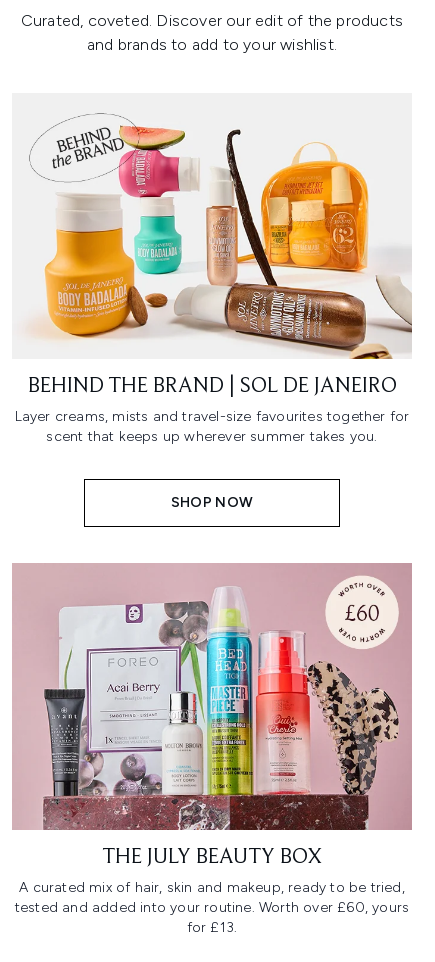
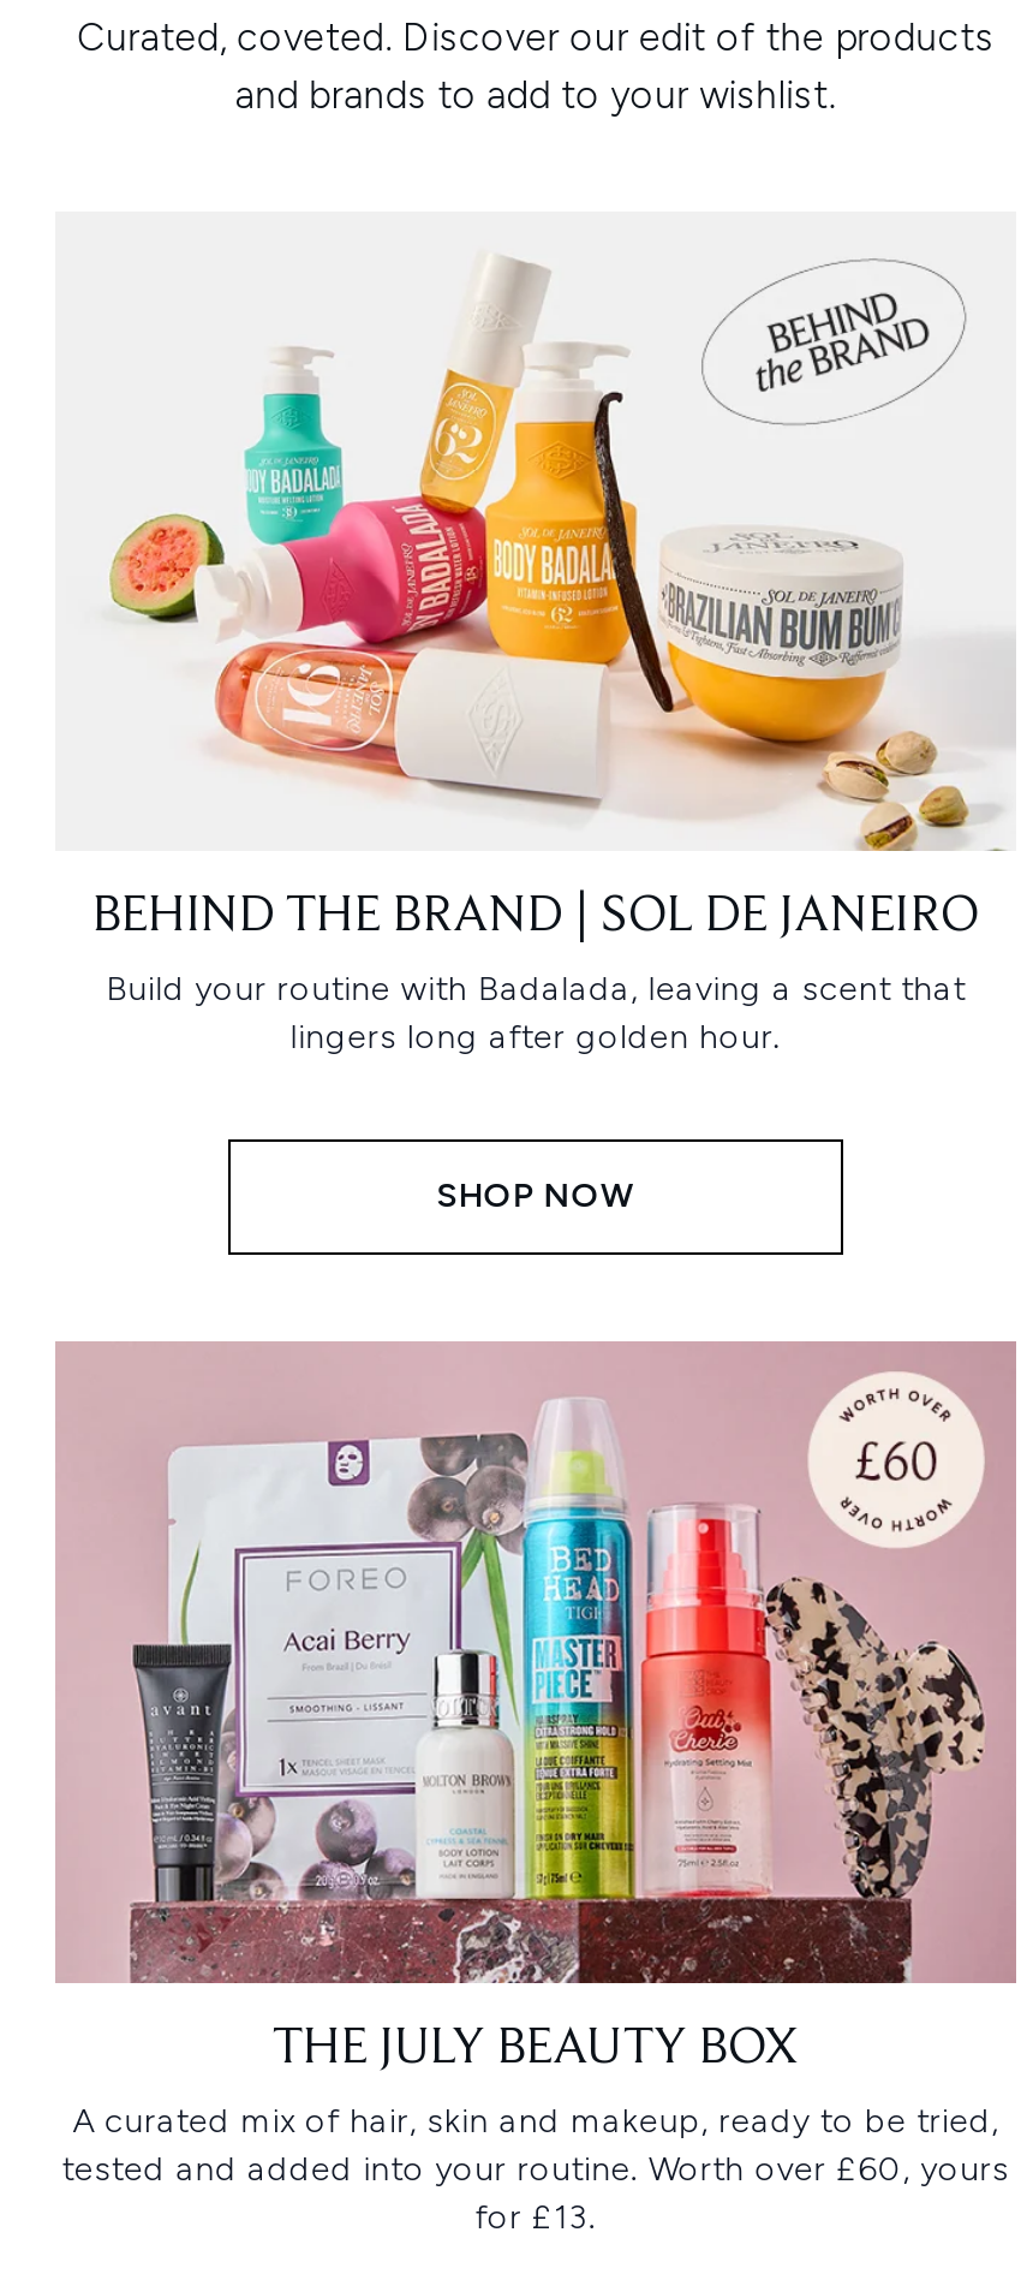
- [image]
+ [image]

- Layer creams, mists and travel-size favourites together for
- scent that keeps up wherever summer takes you.
+ Build your routine with Badalada, leaving a scent that
+ lingers long after golden hour.
